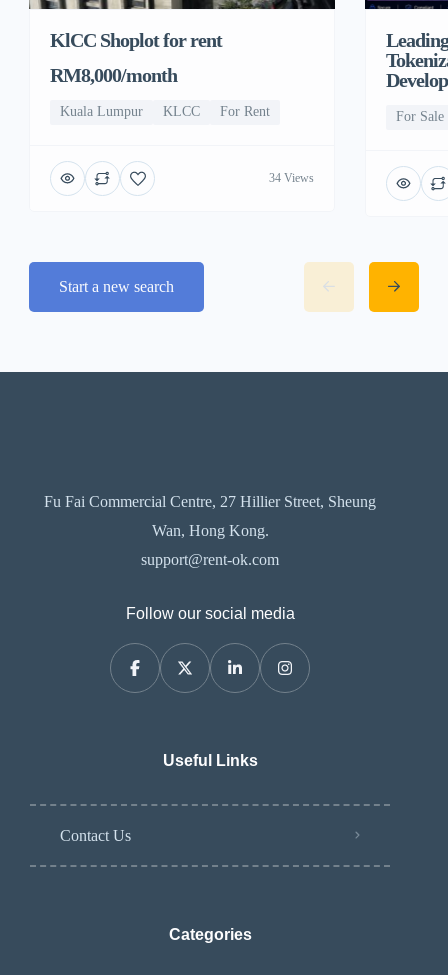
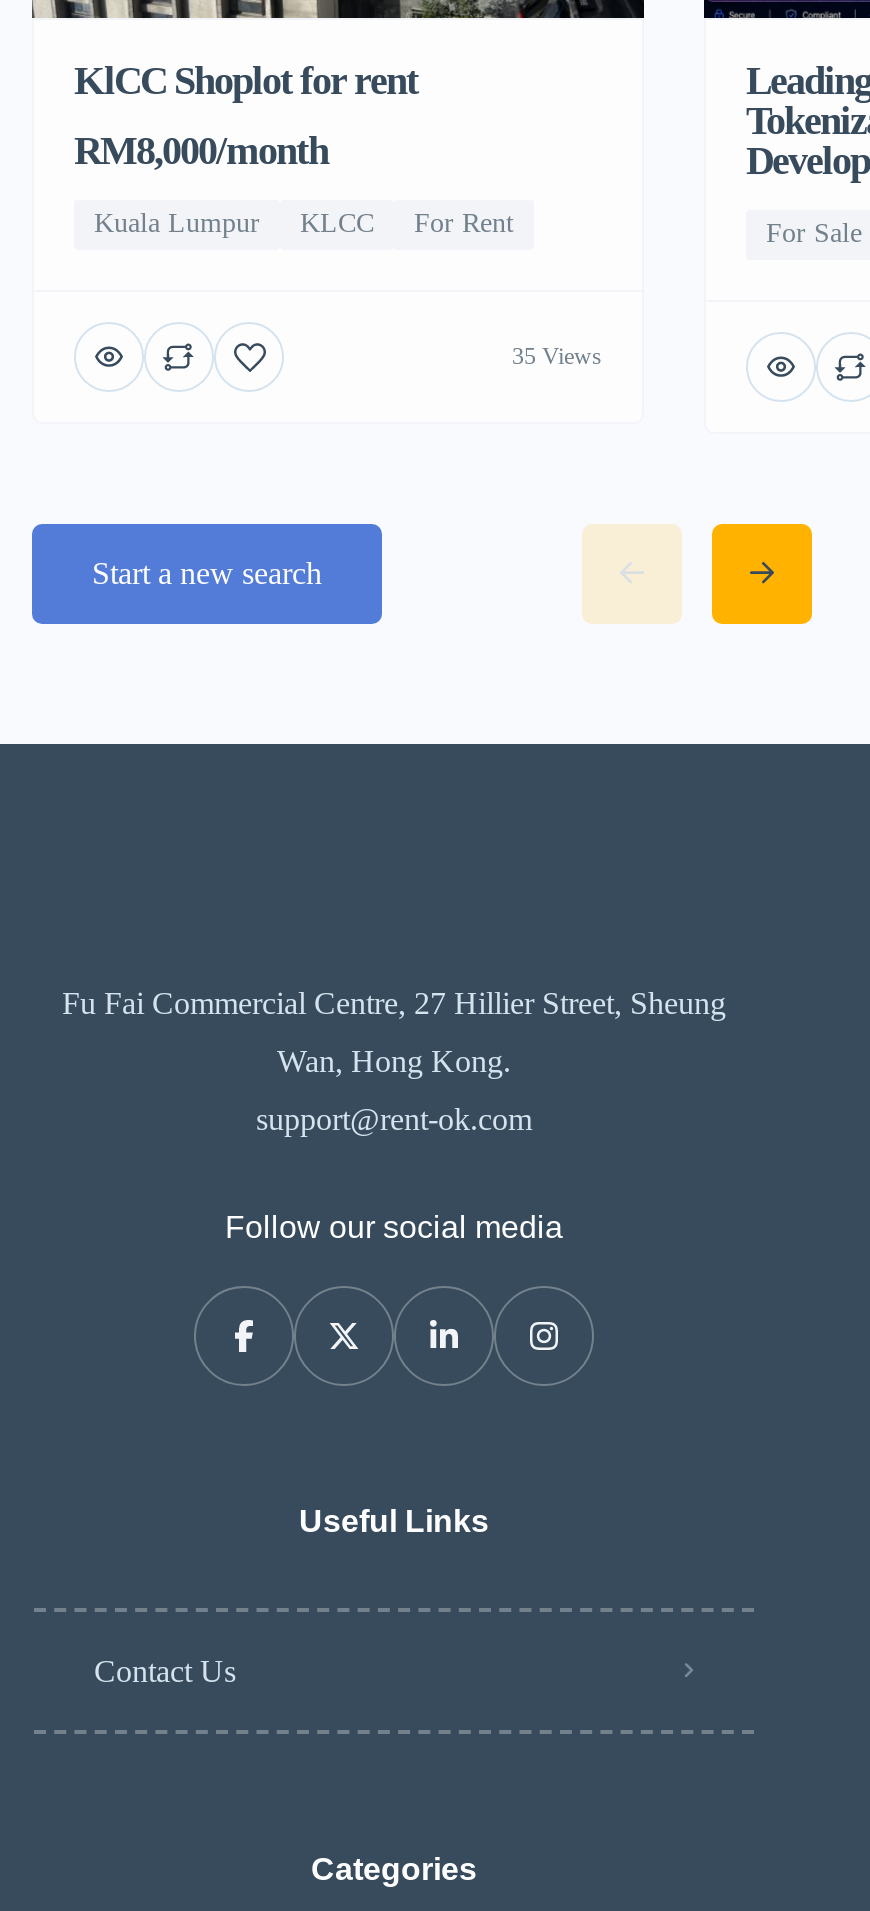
- 34 Views
+ 35 Views
